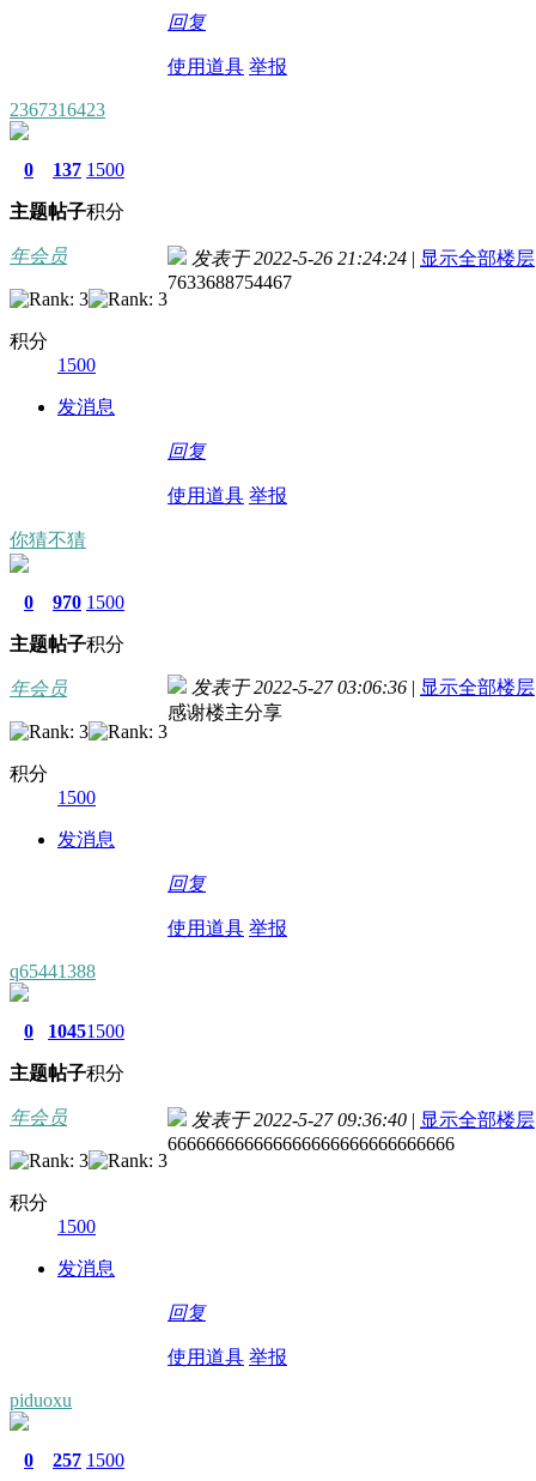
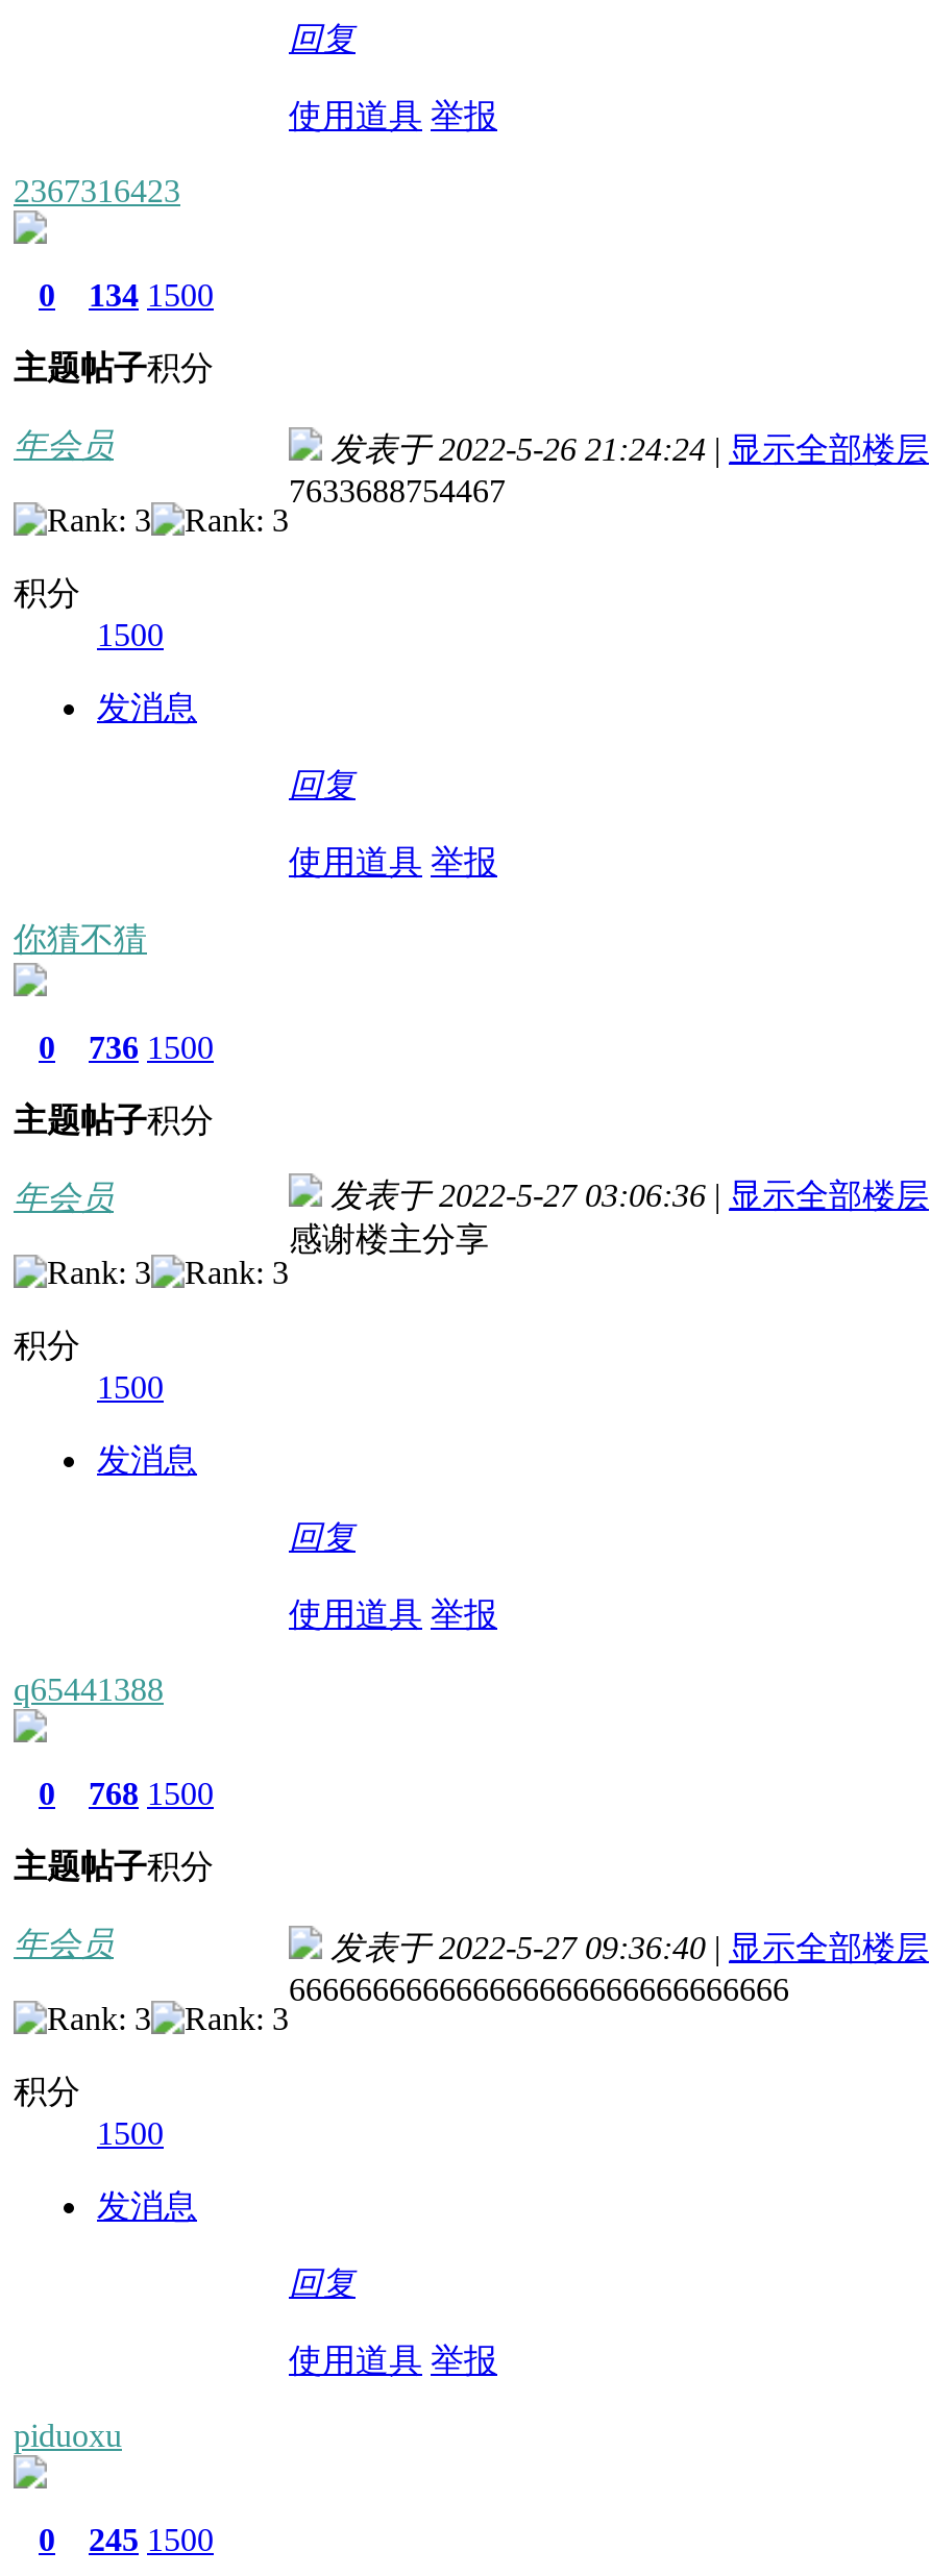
- 0 137 1500
+ 0 134 1500

- 0 970 1500
+ 0 736 1500

- 0 1045 1500
+ 0 768 1500

- 0 257 1500
+ 0 245 1500
